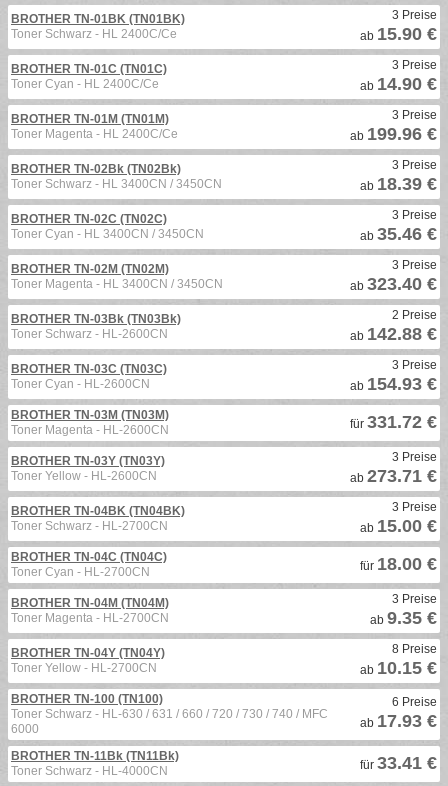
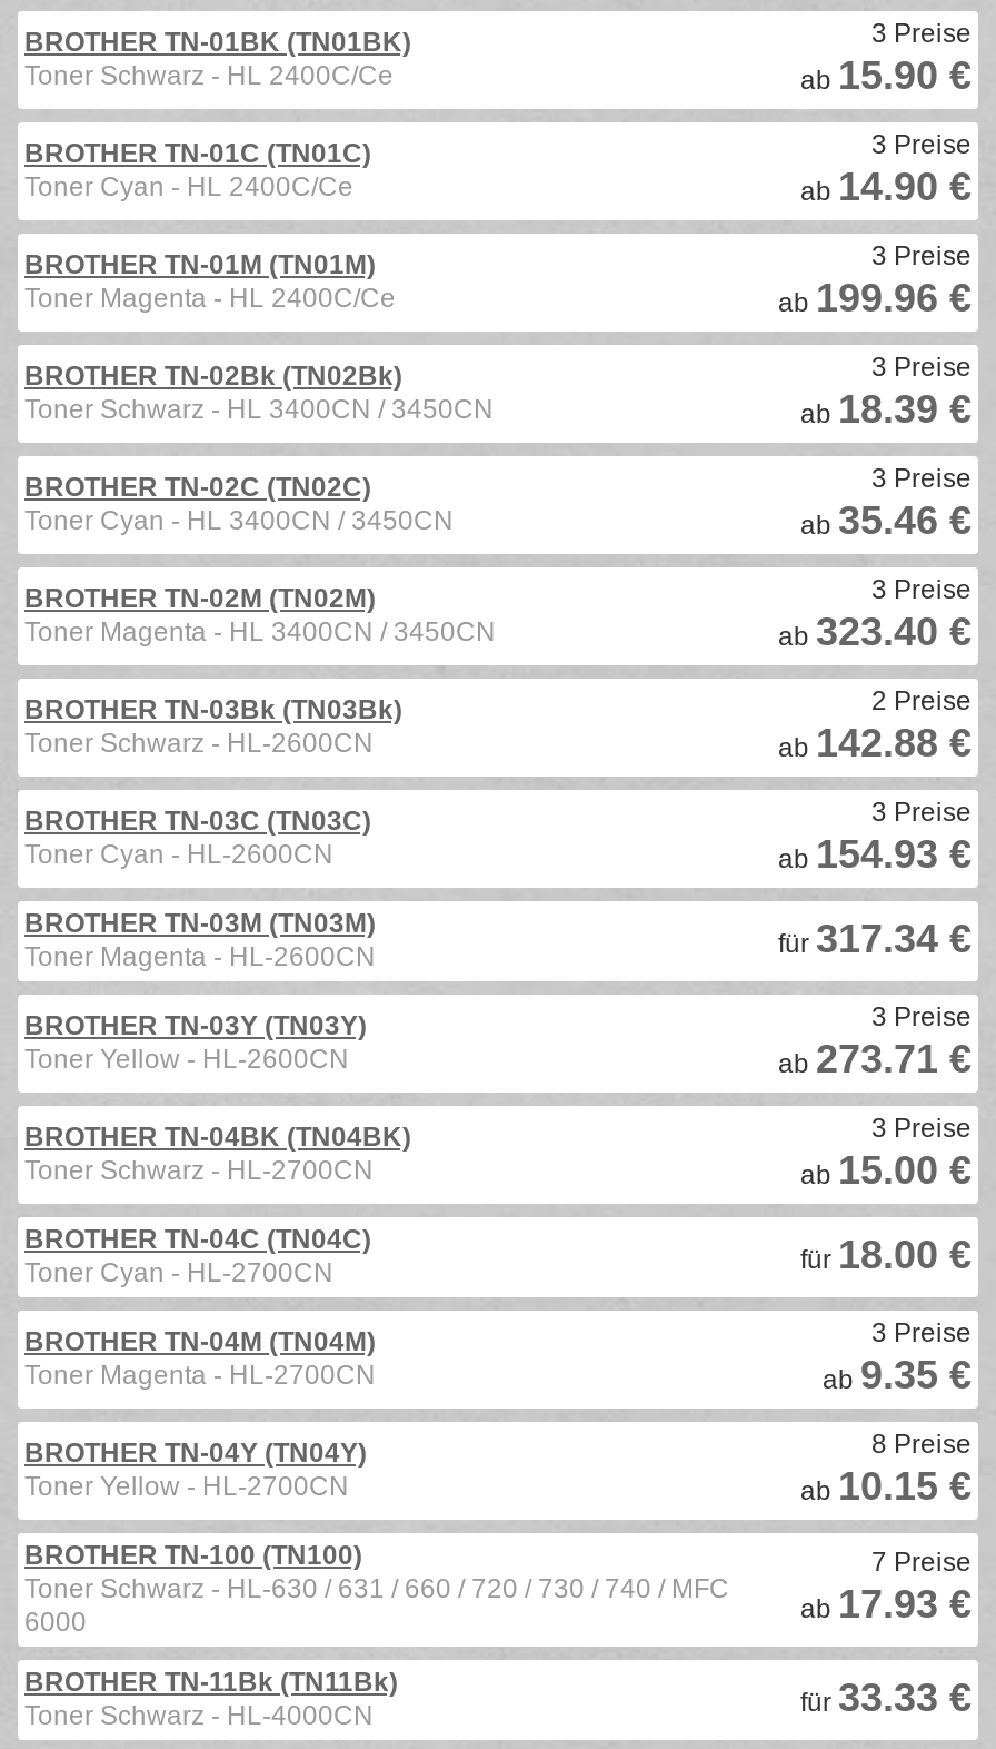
- für 331.72 €
+ für 317.34 €

- 6 Preise
+ 7 Preise

- für 33.41 €
+ für 33.33 €
